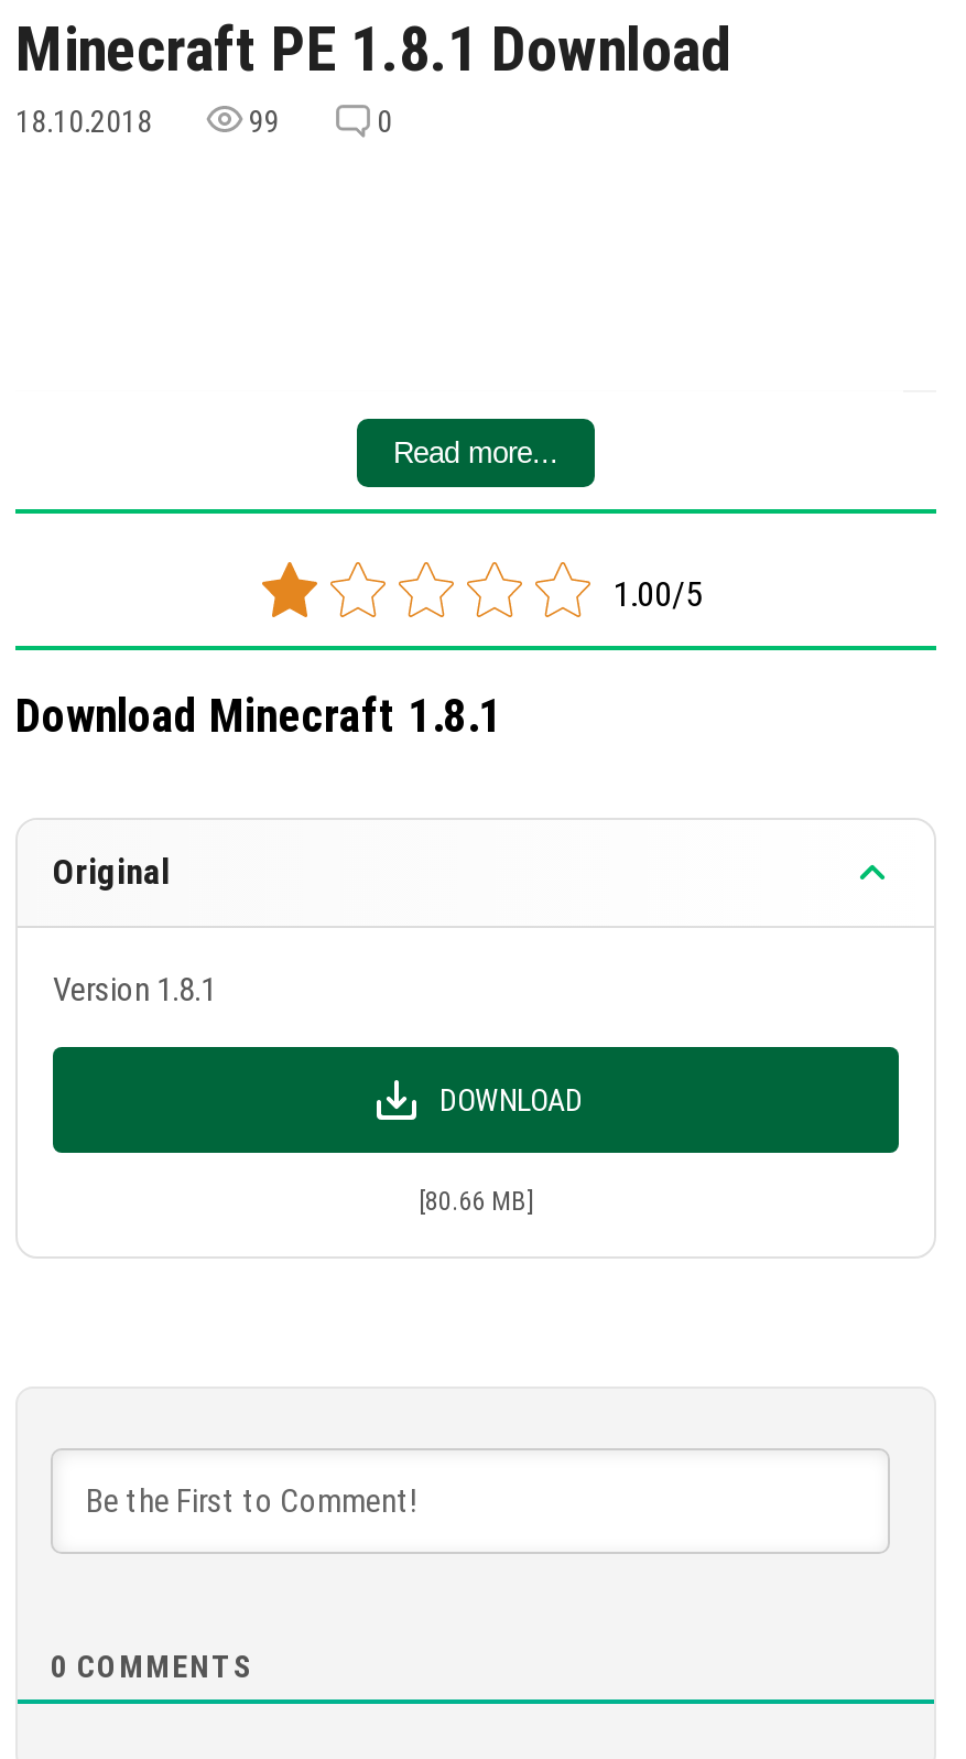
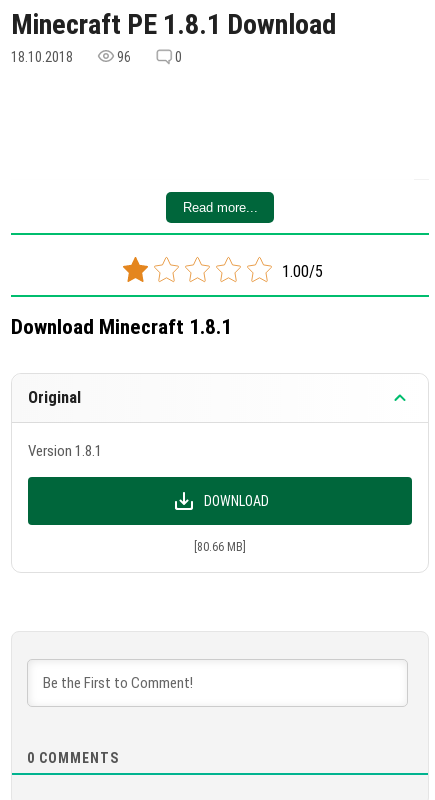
- 99
+ 96
